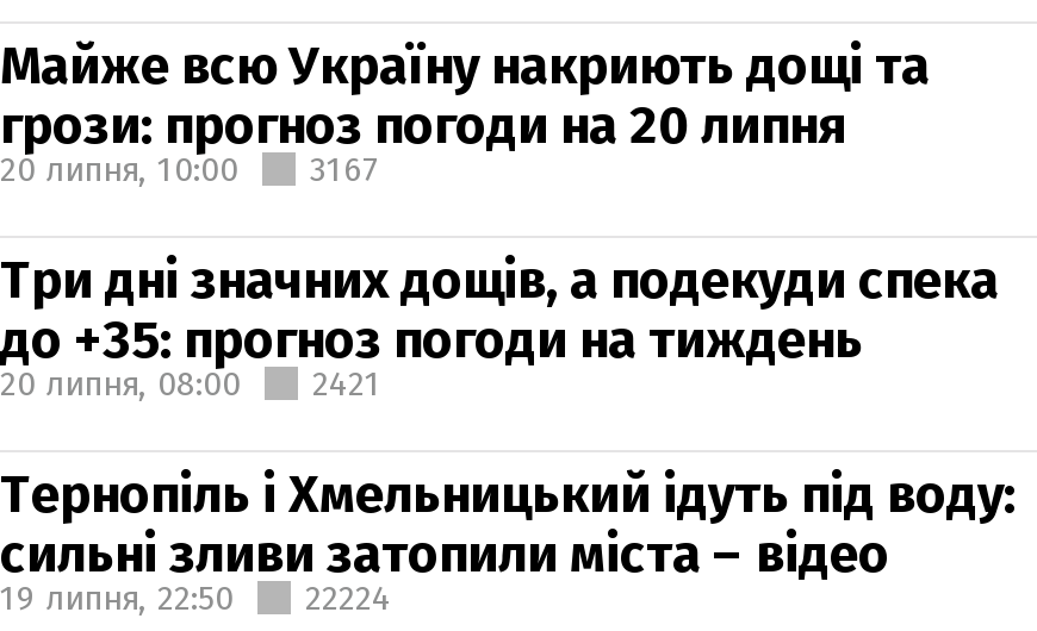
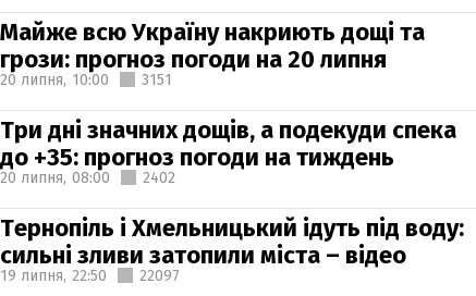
- 20 липня, 10:00 3167
+ 20 липня, 10:00 3151

- 20 липня, 08:00 2421
+ 20 липня, 08:00 2402

- 19 липня, 22:50 22224
+ 19 липня, 22:50 22097
